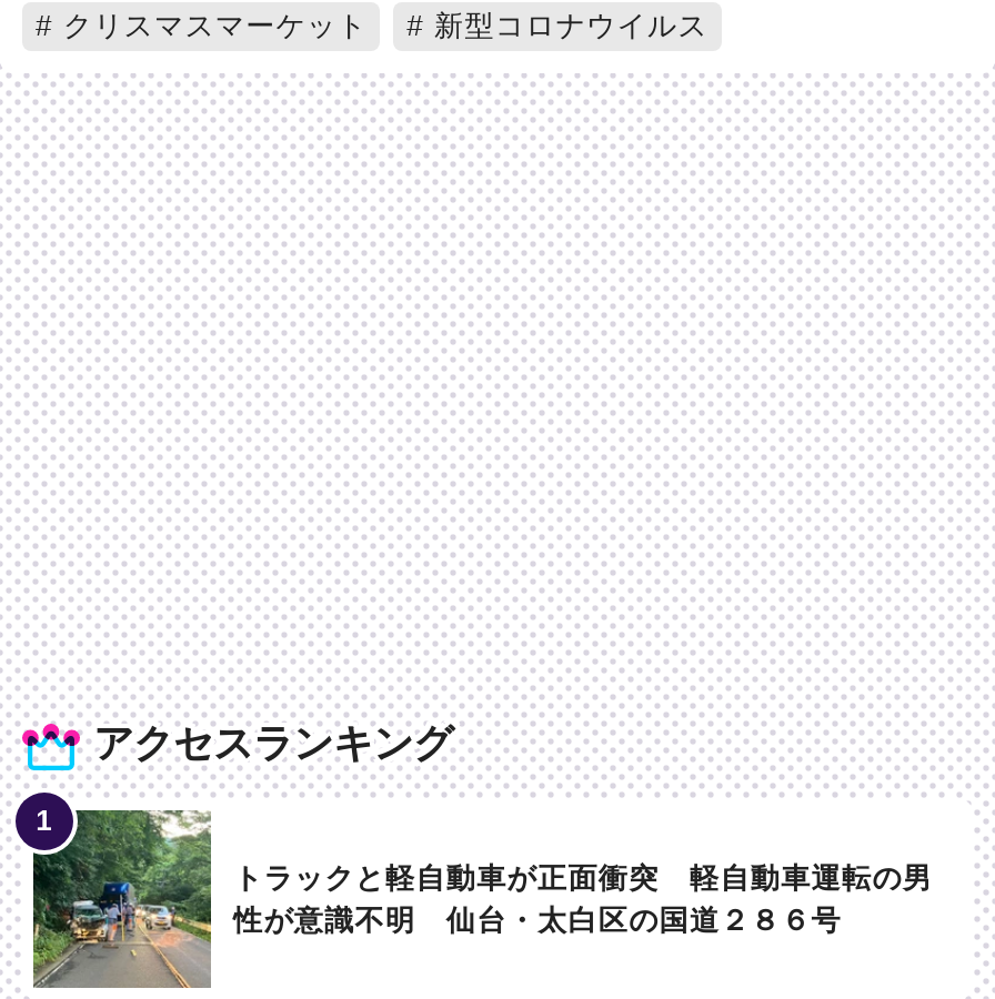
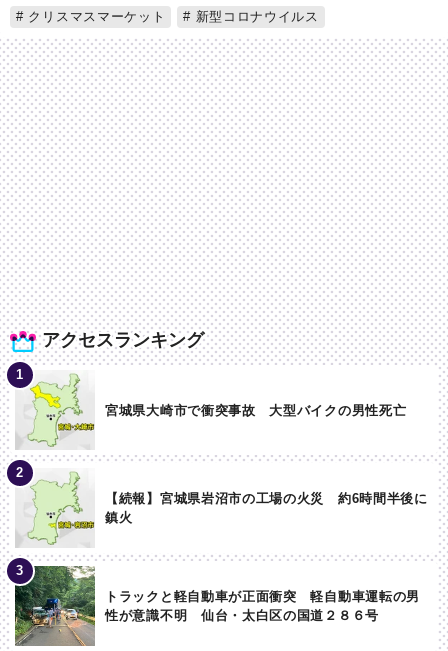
+ [image]
+ 【続報】宮城県岩沼市の工場の火災 約6時間半後に
+ 鎮火

+ [image]
+ 宮城県大崎市で衝突事故 大型バイクの男性死亡
